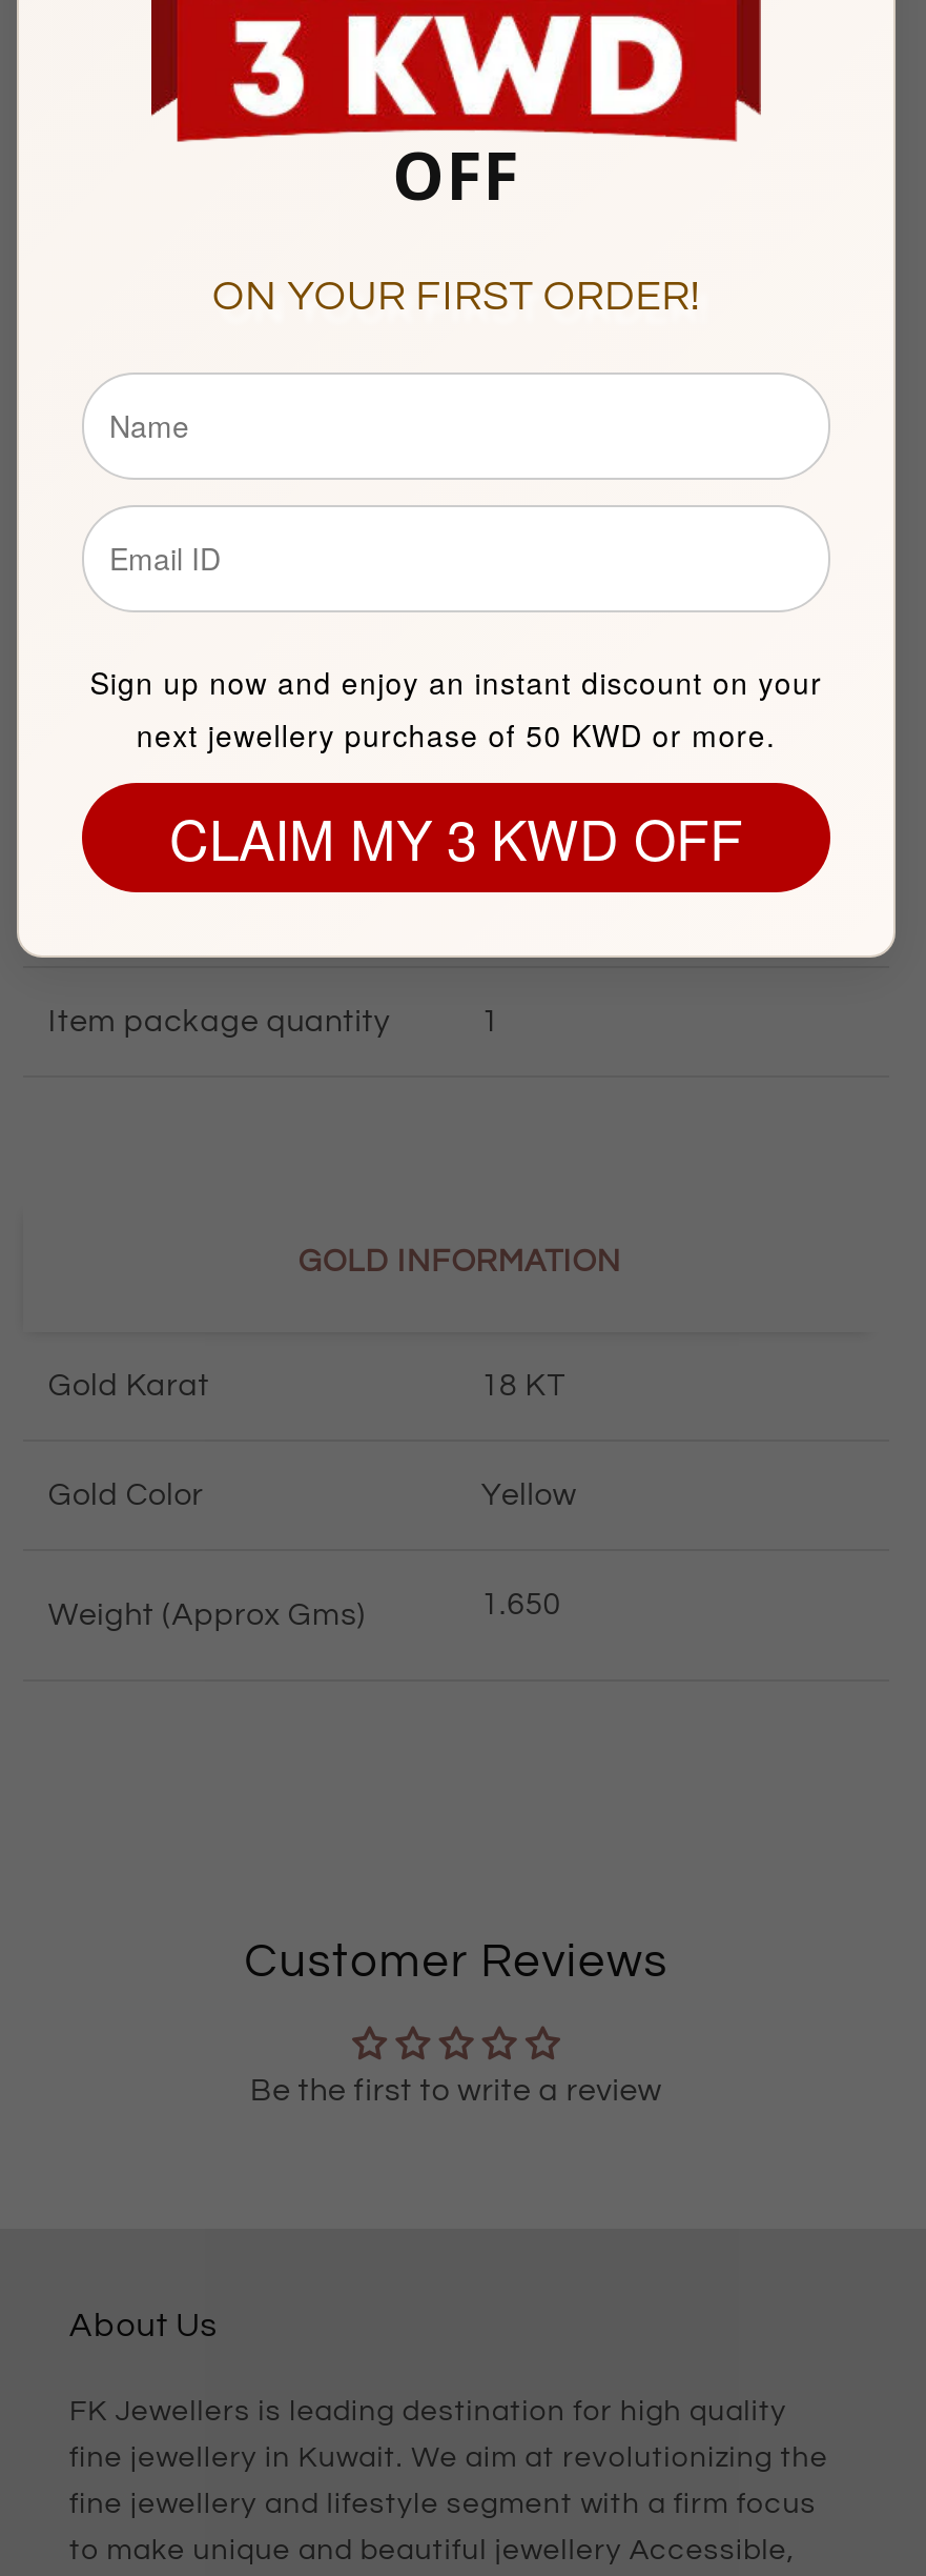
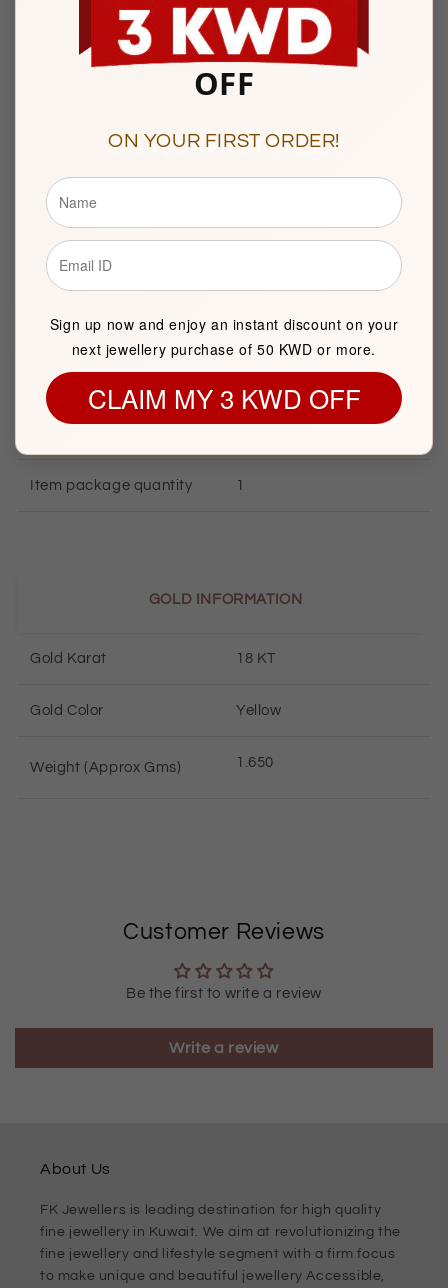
+ Write a review
